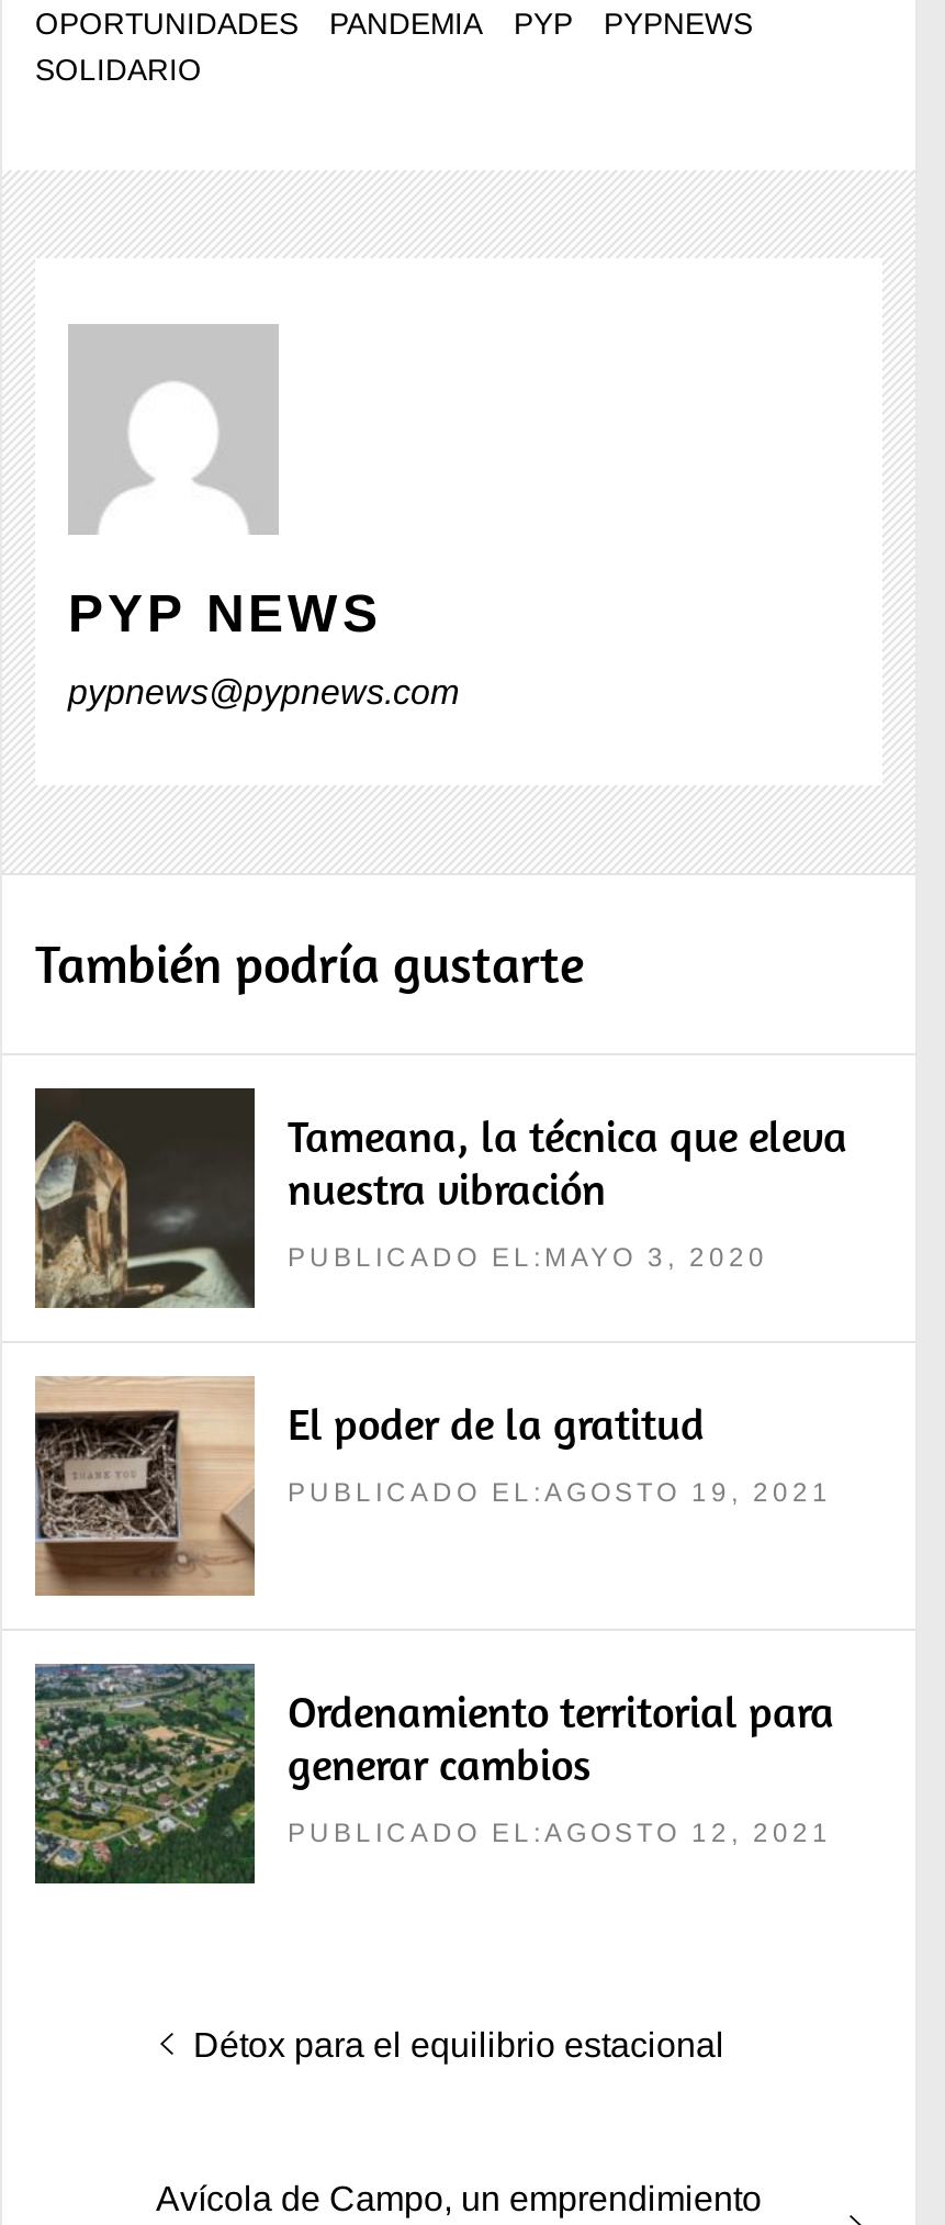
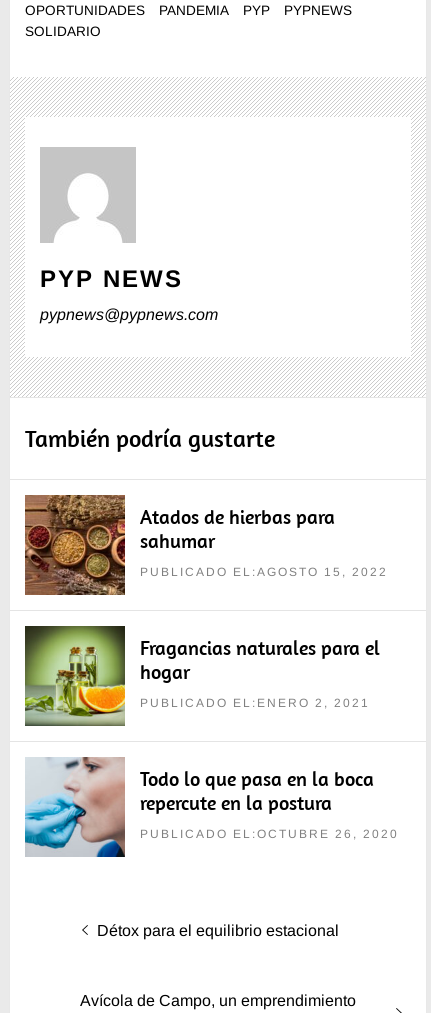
- [image]
- Tameana, la técnica que eleva
- nuestra vibración
+ [image]
+ Atados de hierbas para
+ sahumar

- PUBLICADO EL:MAYO 3, 2020
+ PUBLICADO EL:AGOSTO 15, 2022

- [image]
- El poder de la gratitud
+ [image]
+ Fragancias naturales para el
+ hogar

- PUBLICADO EL:AGOSTO 19, 2021
+ PUBLICADO EL:ENERO 2, 2021

- [image]
- Ordenamiento territorial para
- generar cambios
+ [image]
+ Todo lo que pasa en la boca
+ repercute en la postura

- PUBLICADO EL:AGOSTO 12, 2021
+ PUBLICADO EL:OCTUBRE 26, 2020
